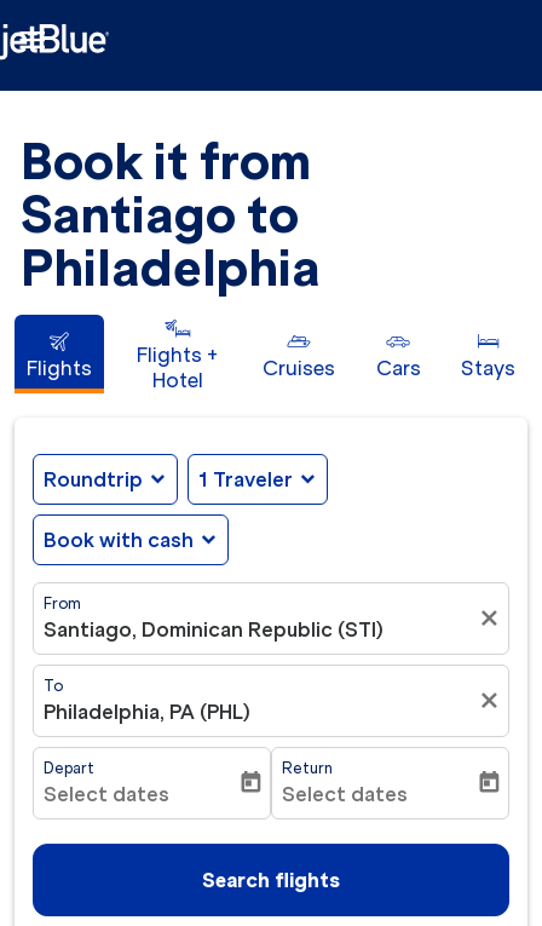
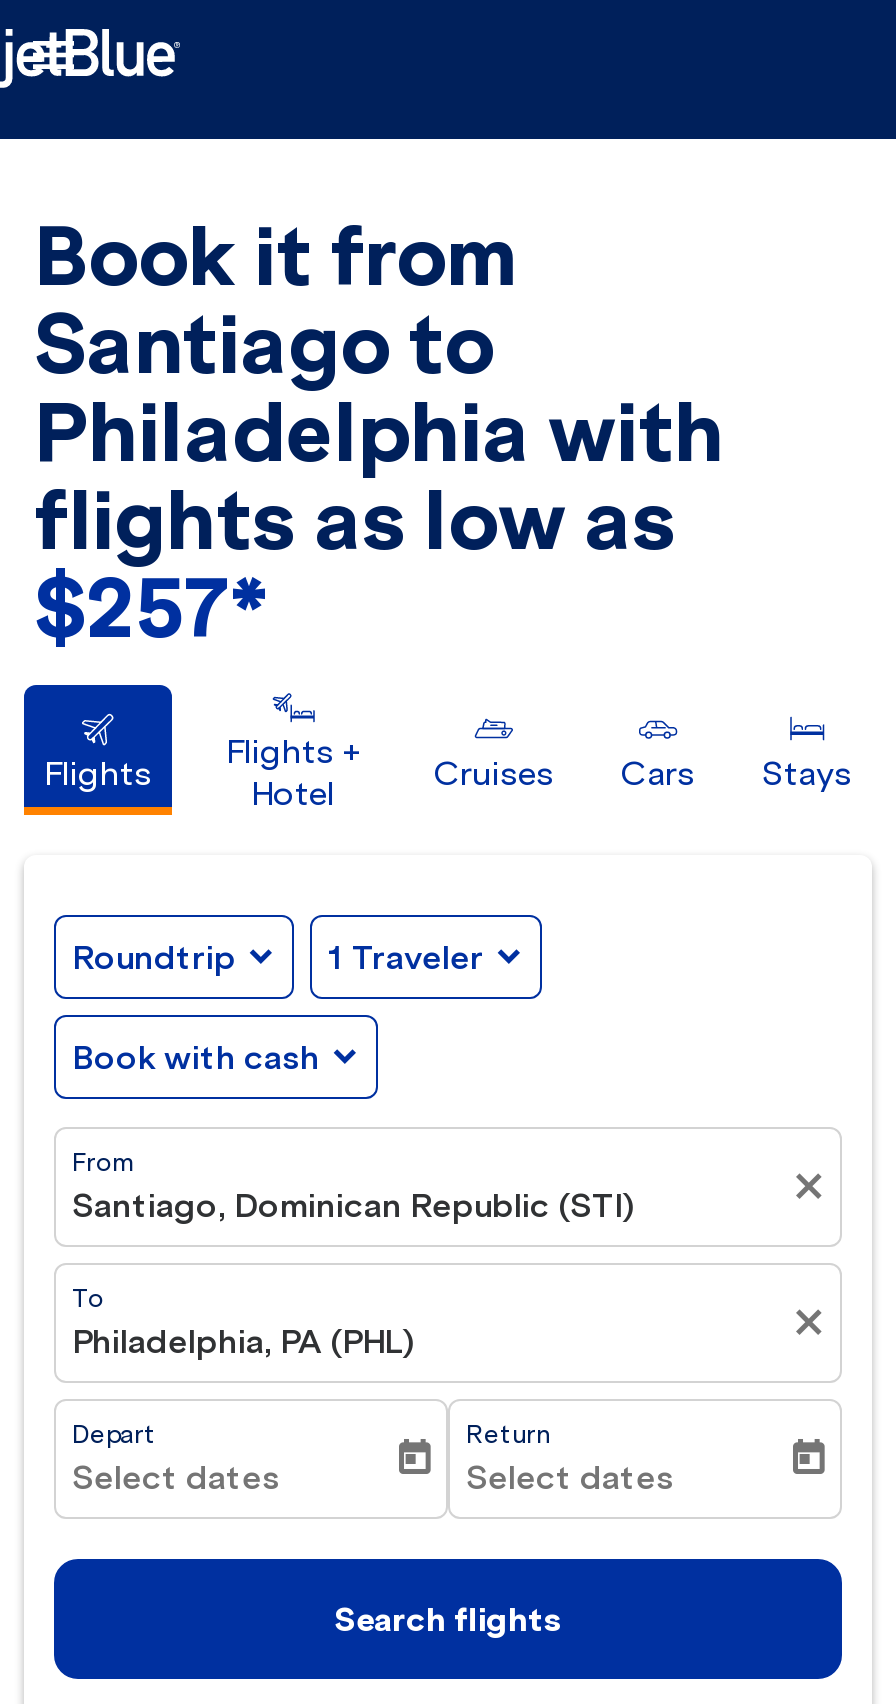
- Philadelphia
+ Philadelphia with
+ flights as low as
+ $257*
